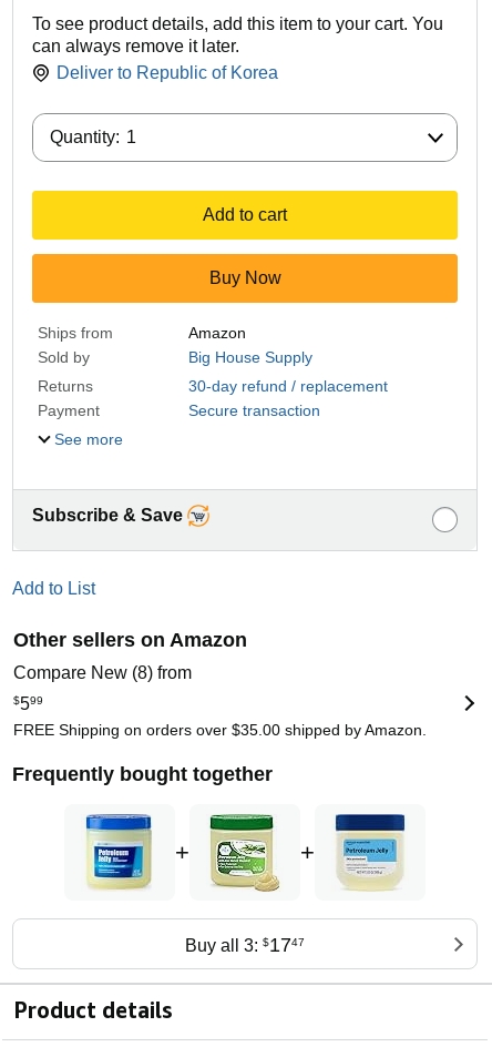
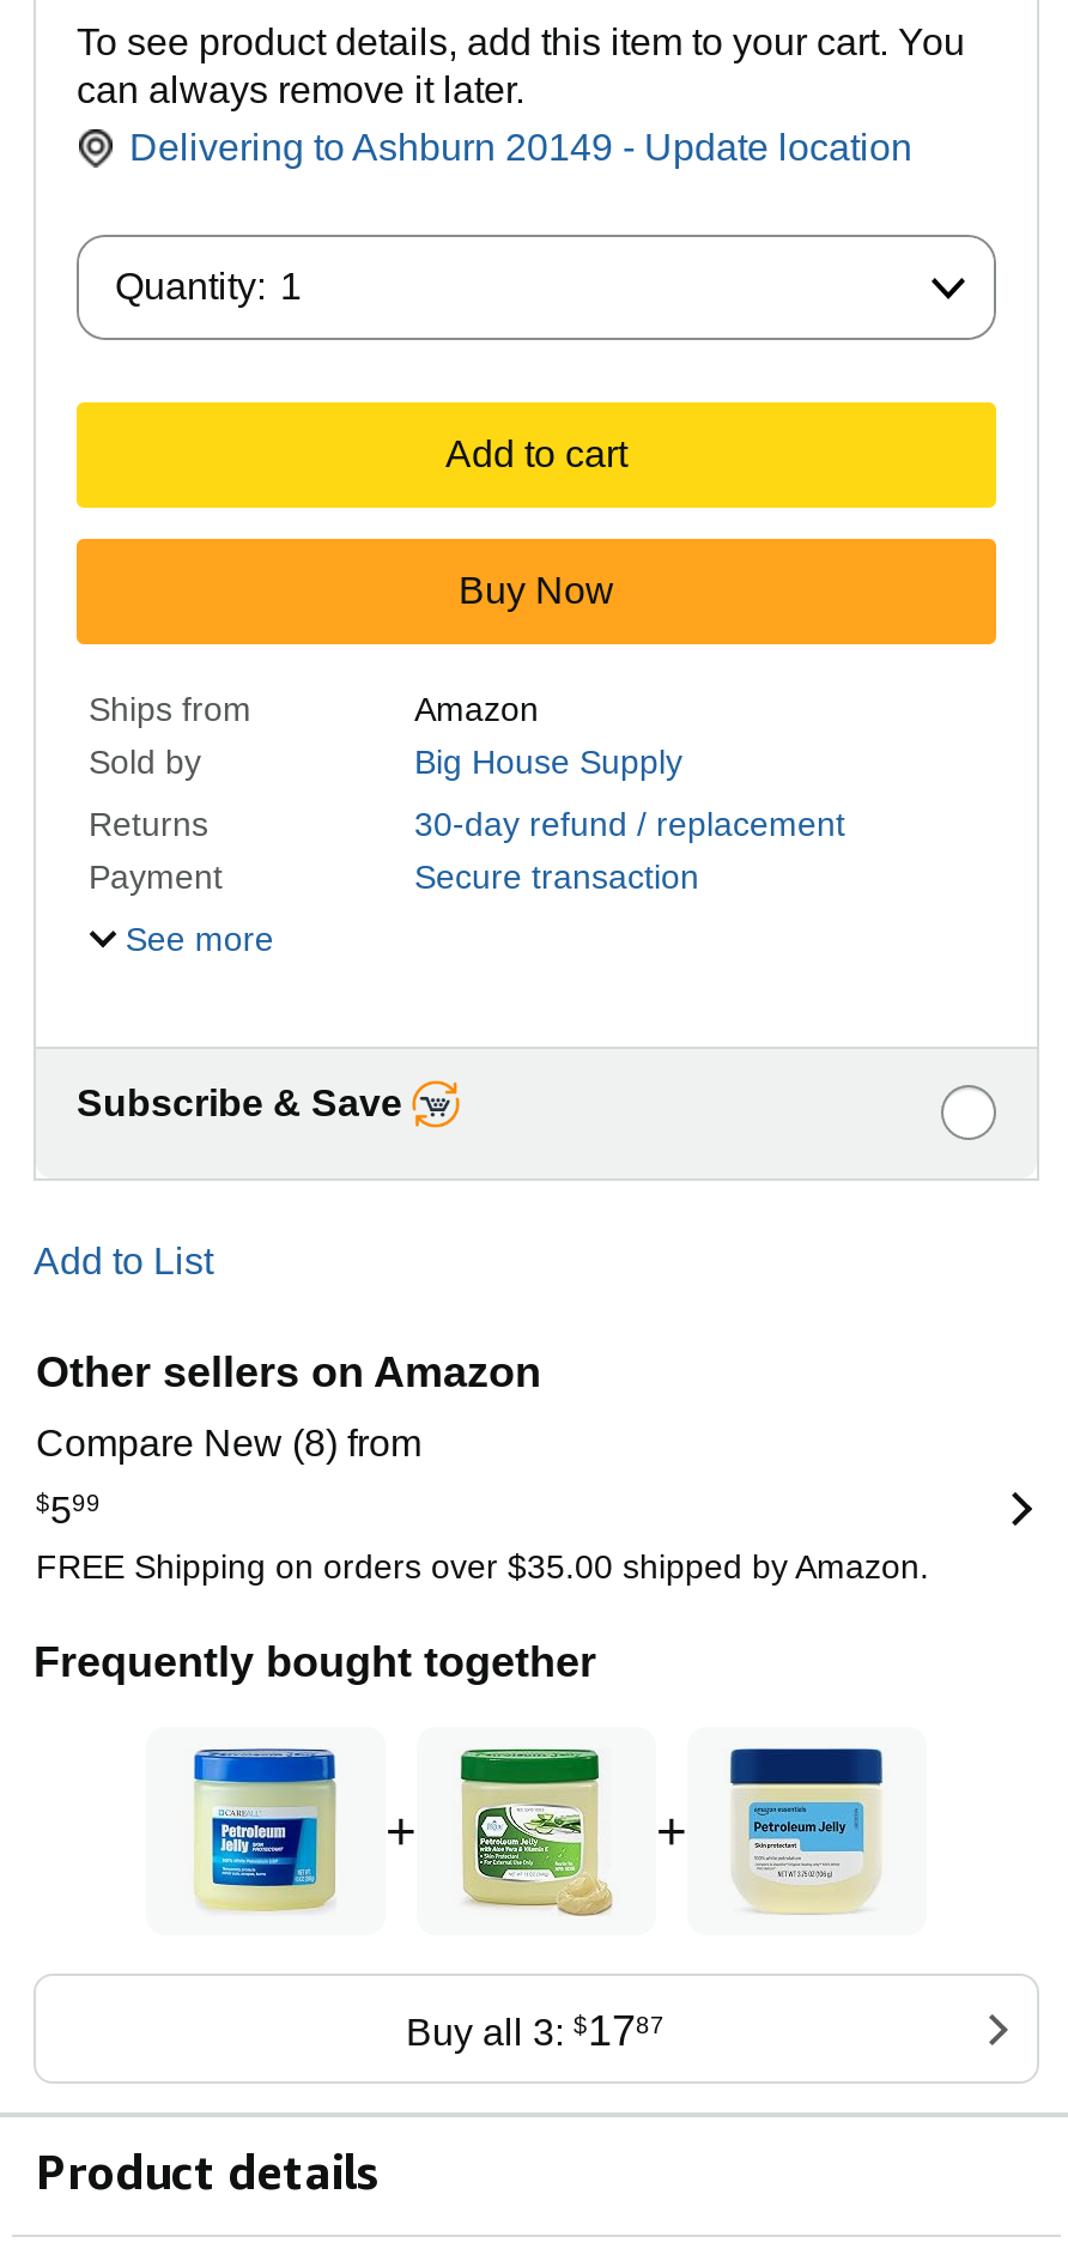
- Deliver to Republic of Korea
+ Delivering to Ashburn 20149 - Update location

- Buy all 3: $1747
+ Buy all 3: $1787
